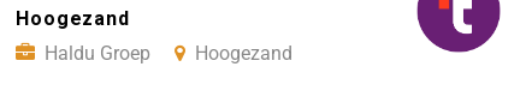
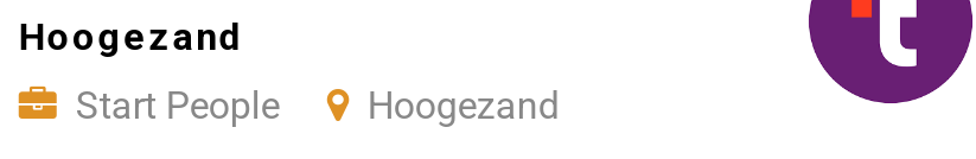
- Haldu Groep
+ Start People
